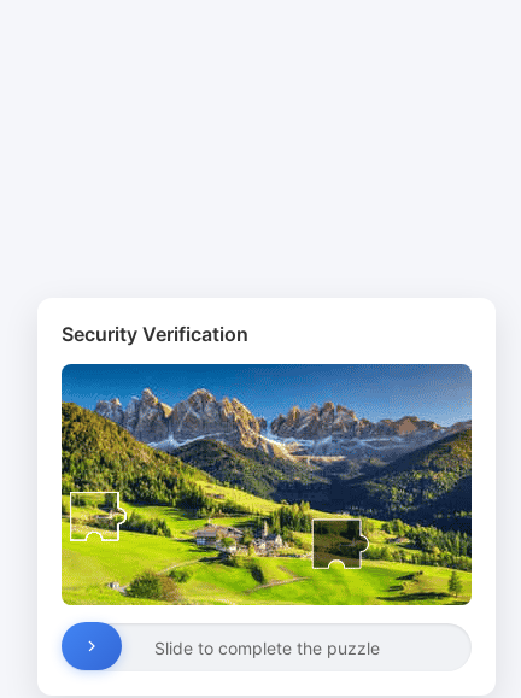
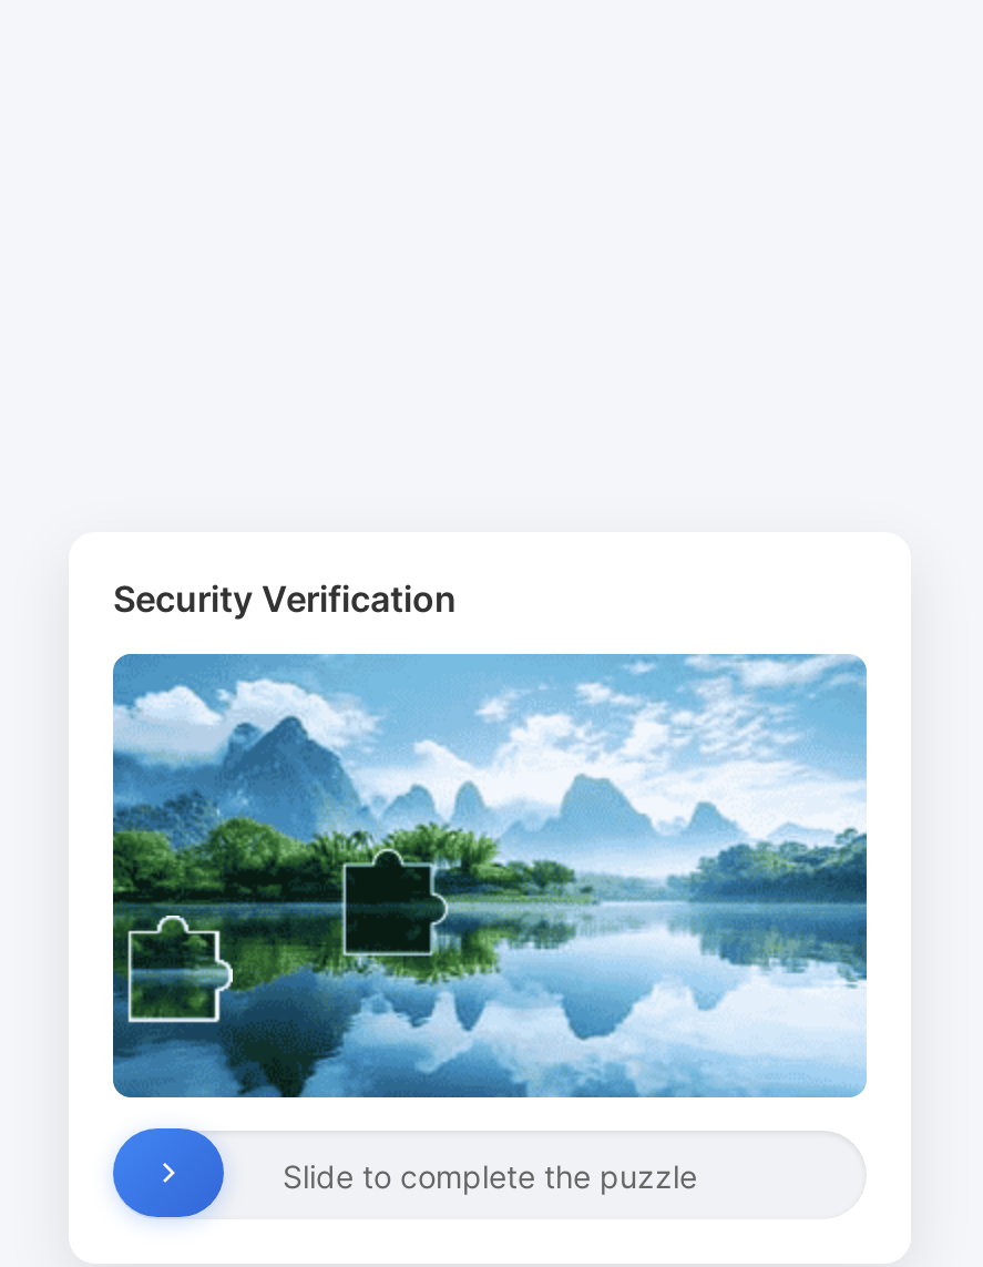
- [image]
+ [image]
